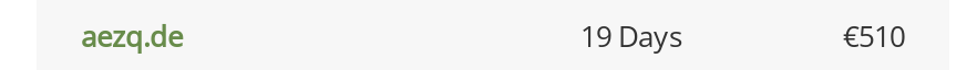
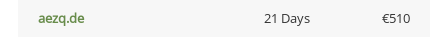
- 19 Days
+ 21 Days
